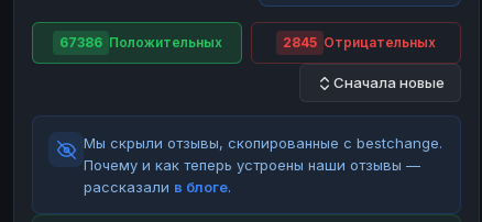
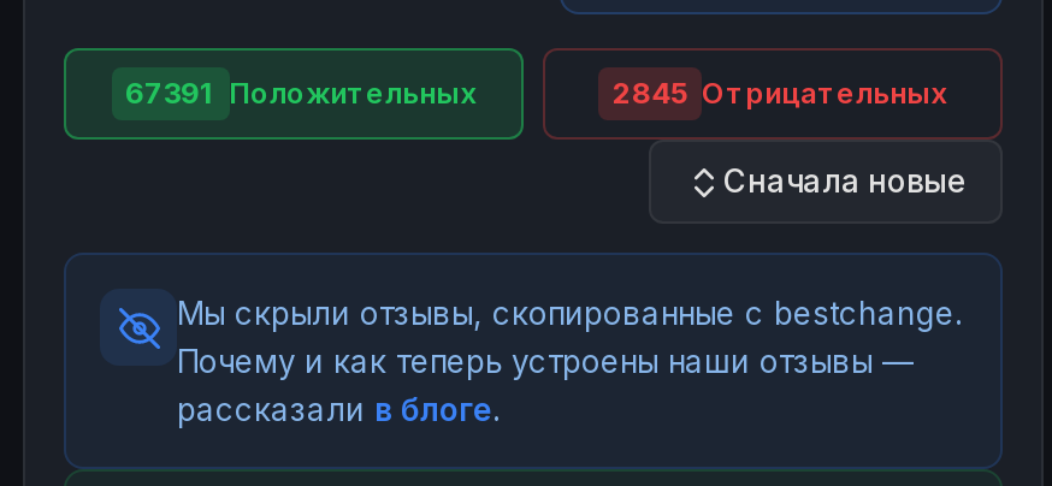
- 67386 Положительных
+ 67391 Положительных
